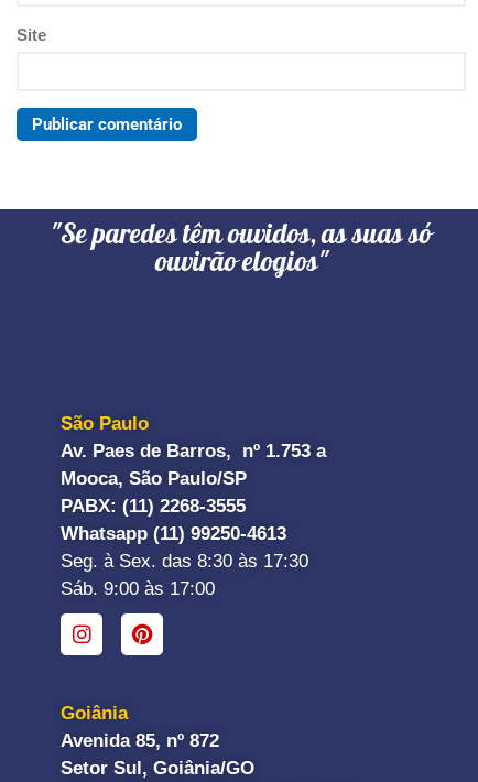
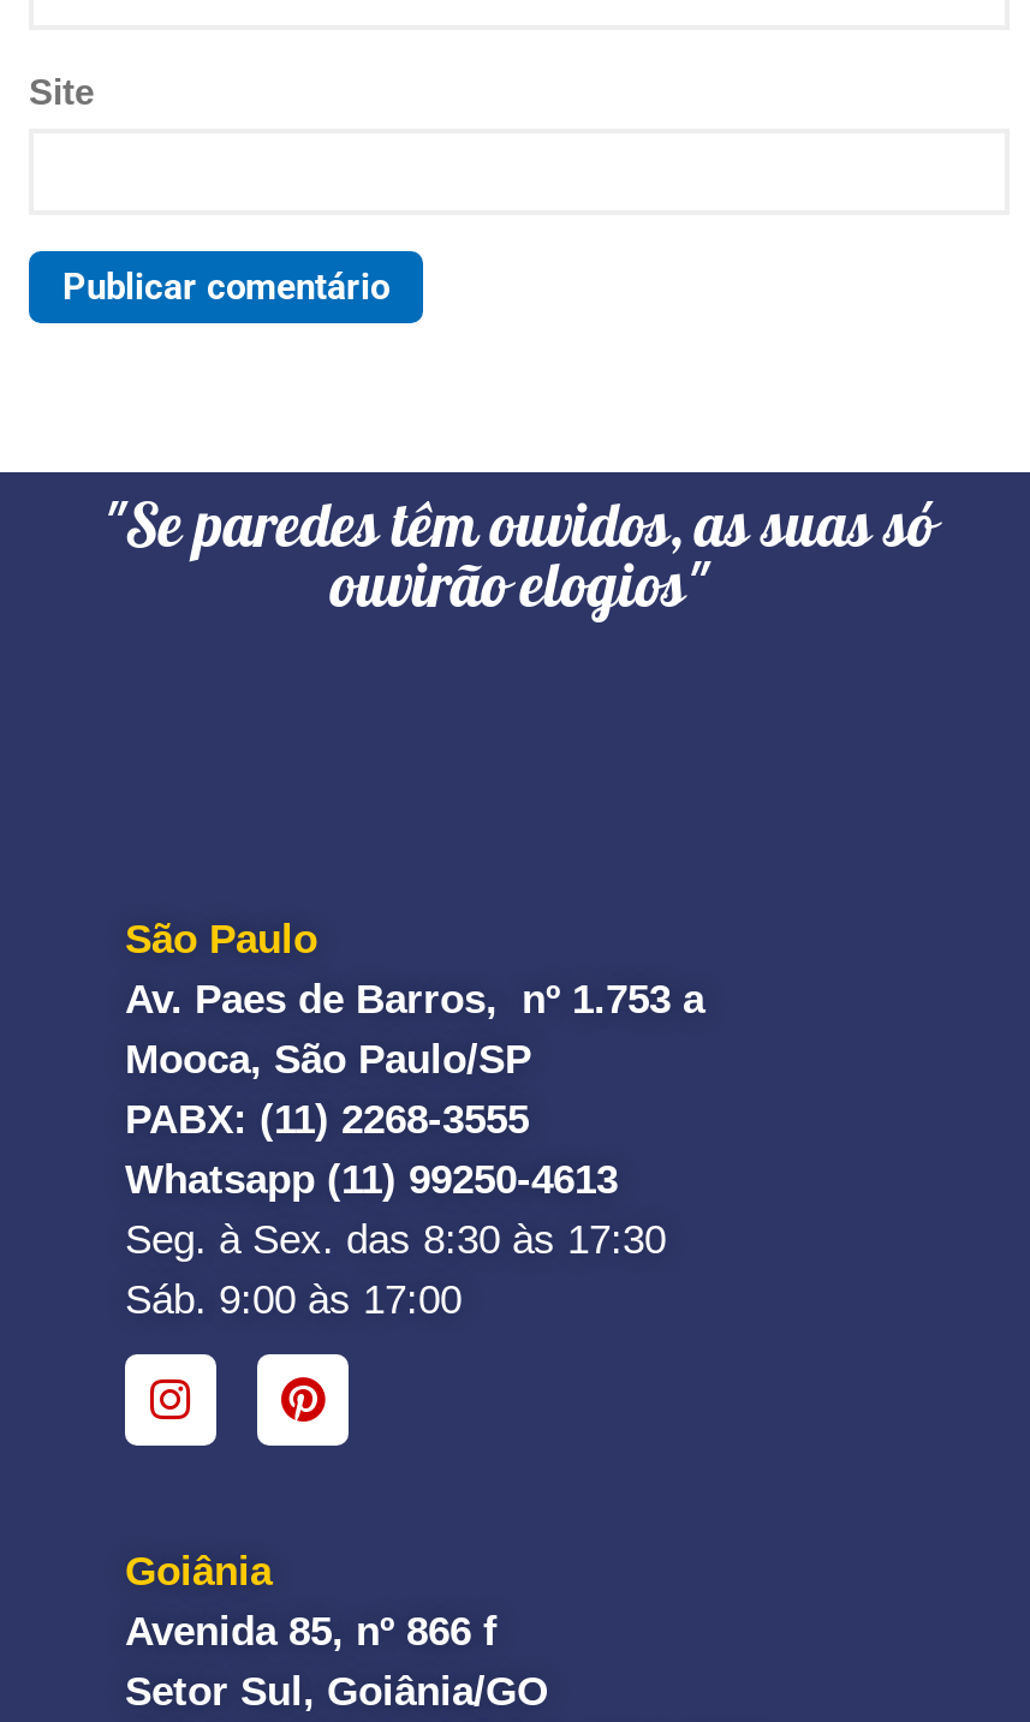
- Avenida 85, nº 872
+ Avenida 85, nº 866 f
